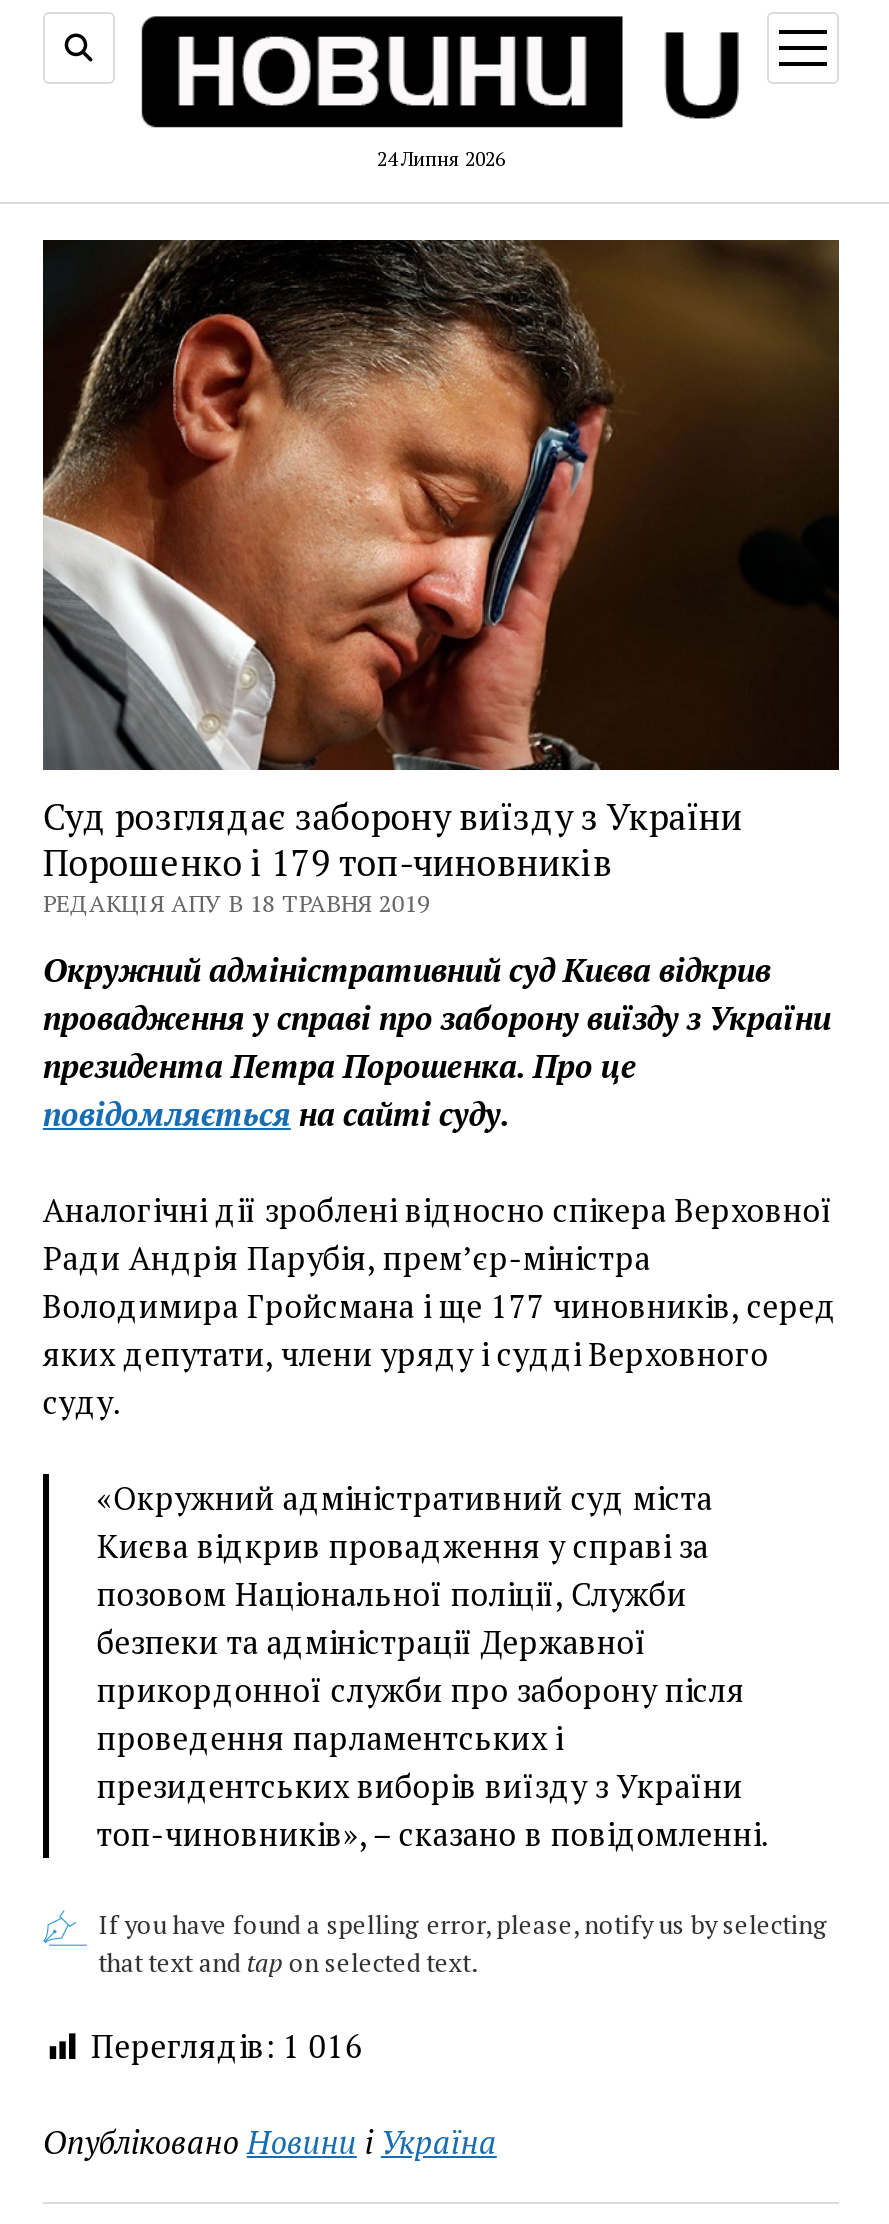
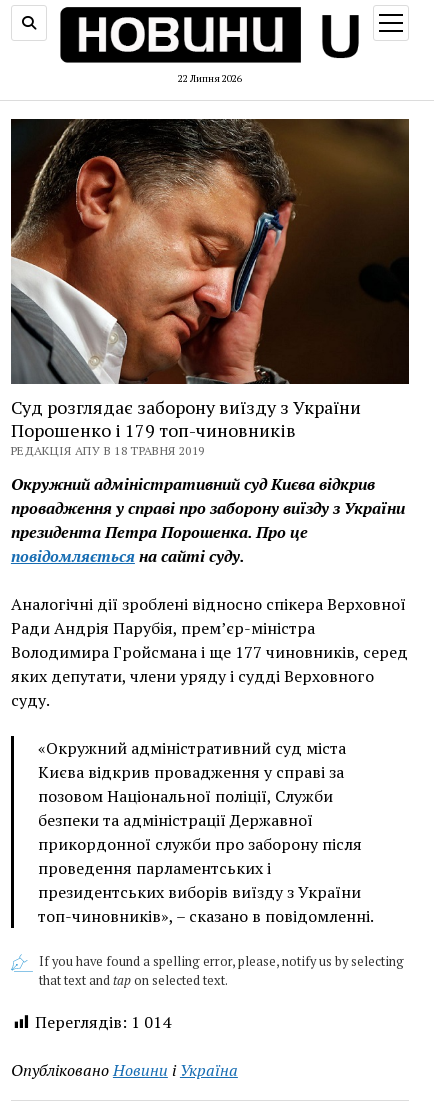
- 24 Липня 2026
+ 22 Липня 2026

- Переглядів: 1 016
+ Переглядів: 1 014
